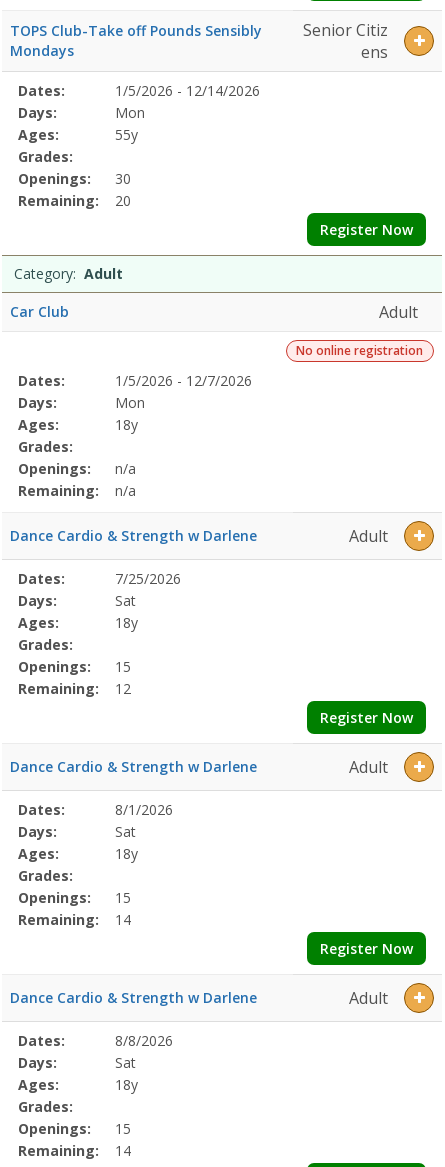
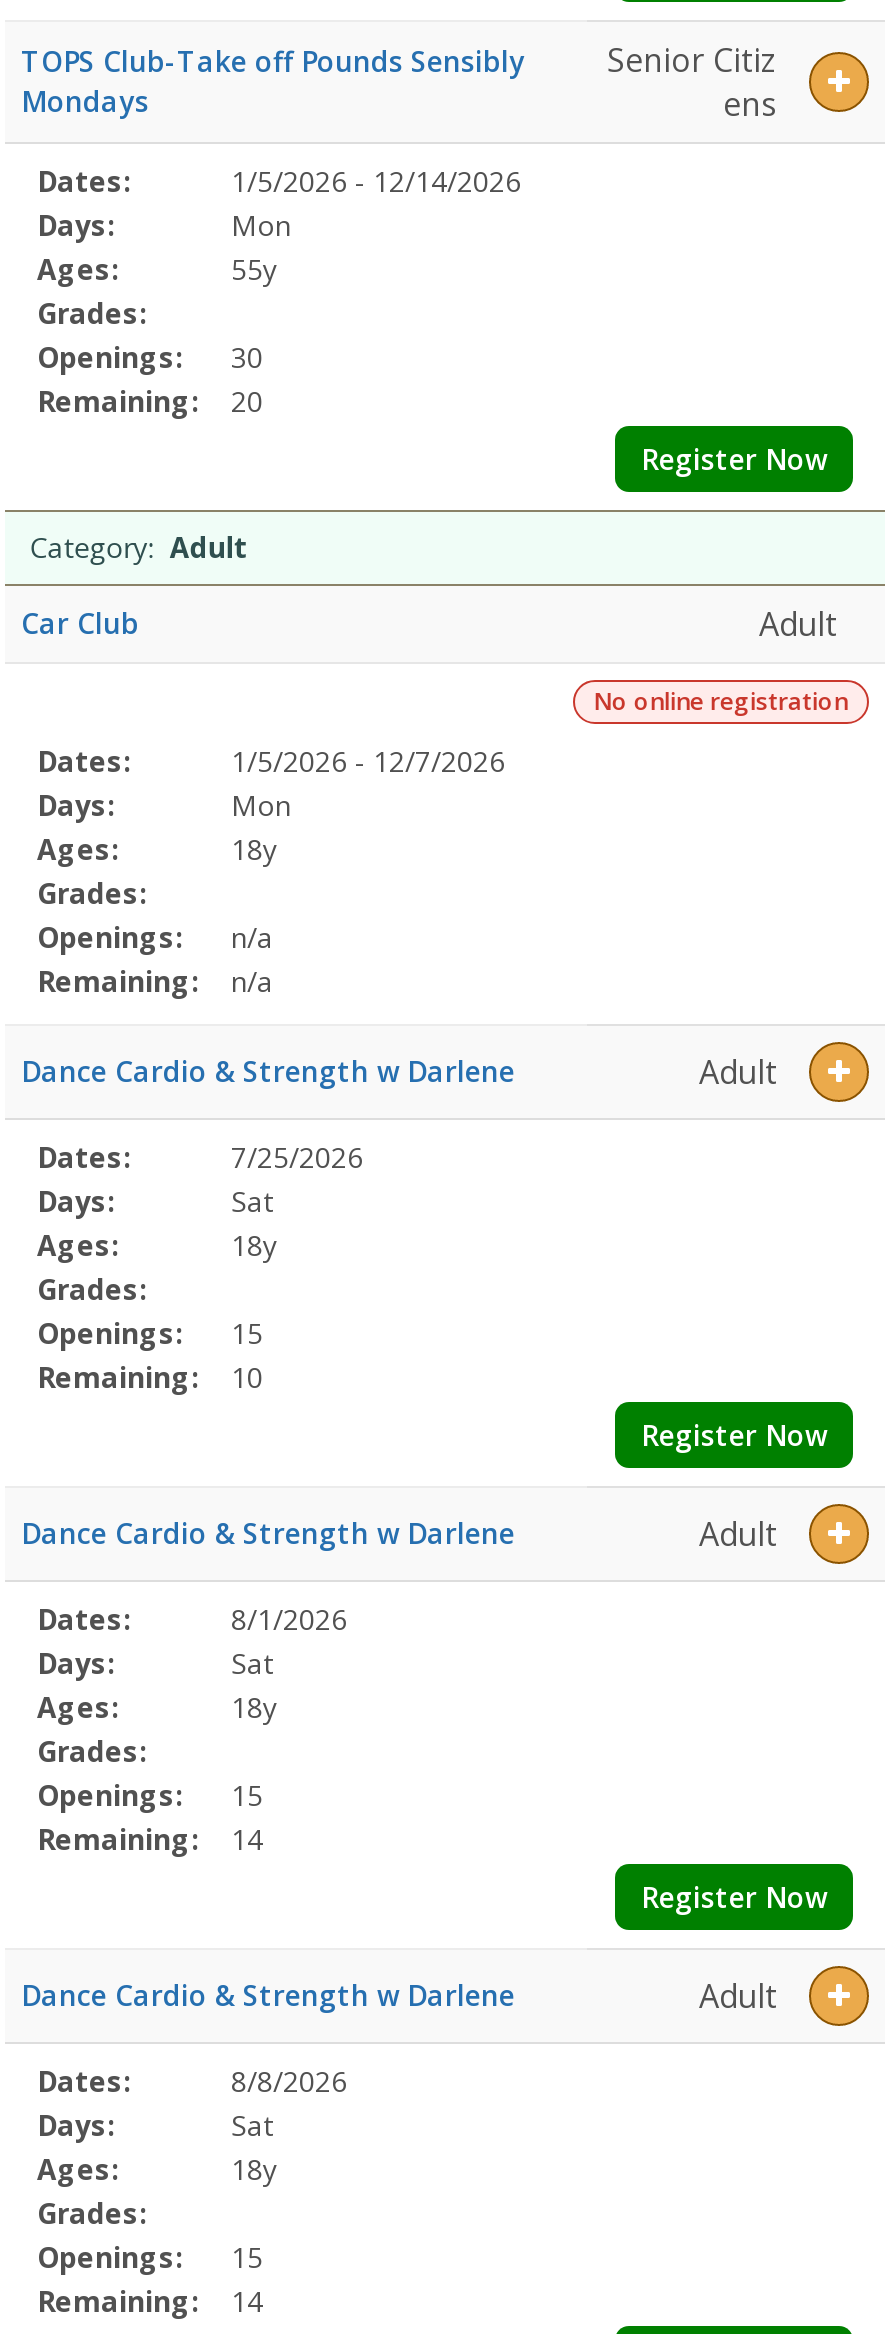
- Remaining: 12
+ Remaining: 10
